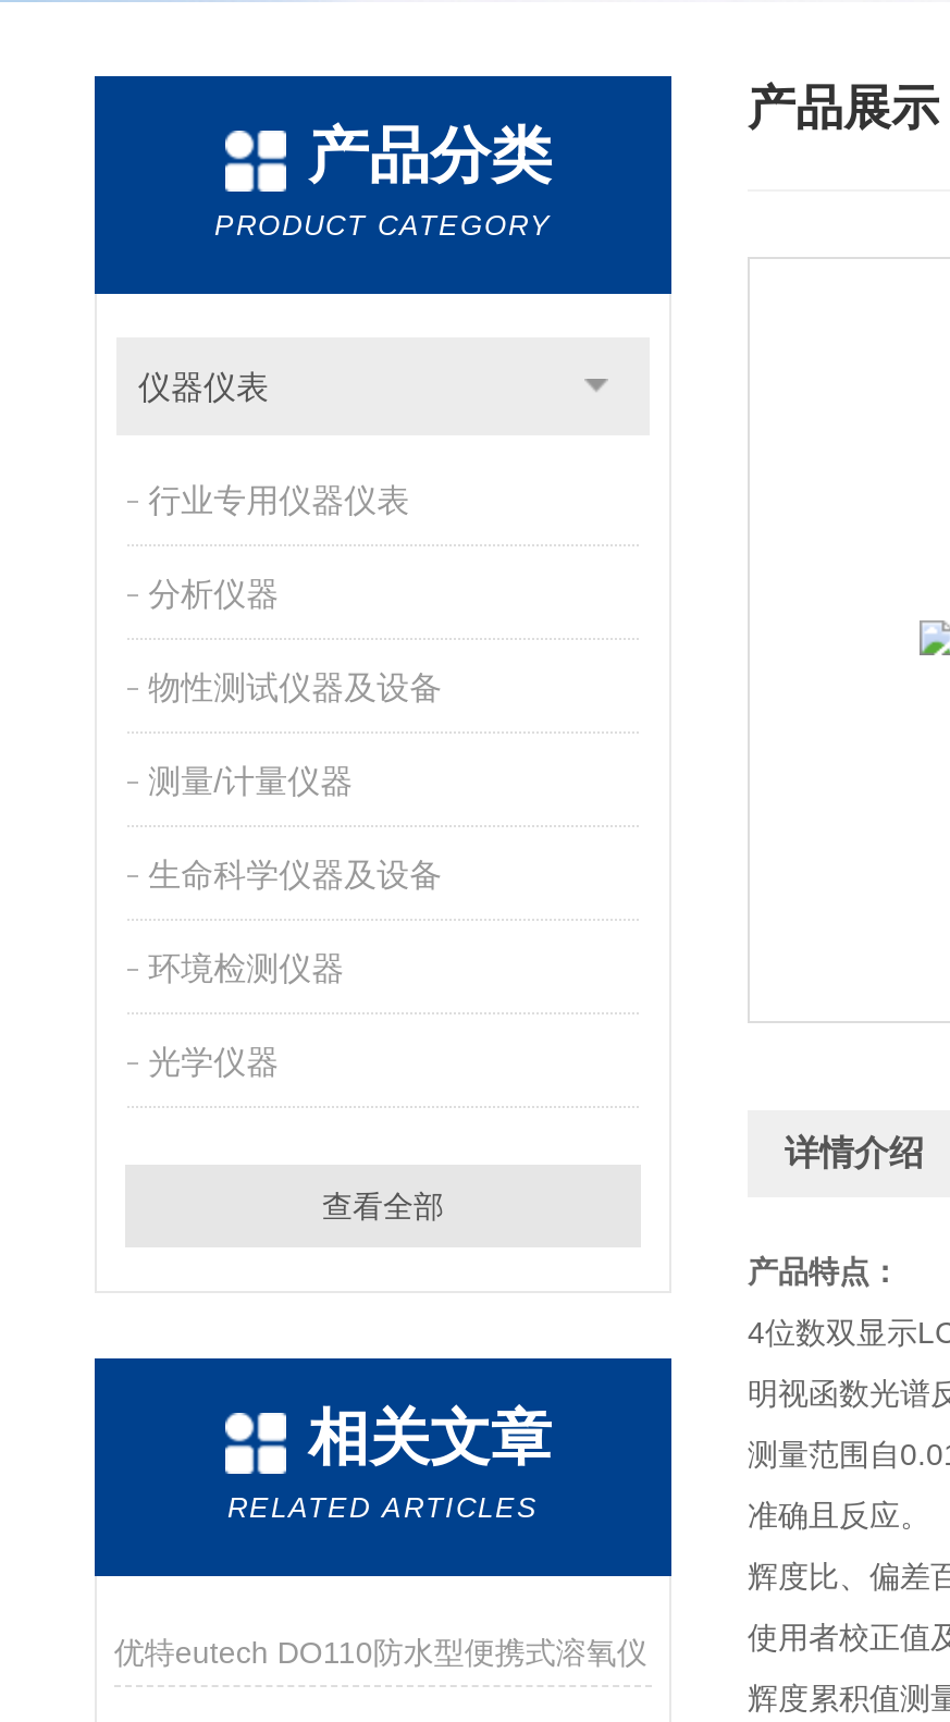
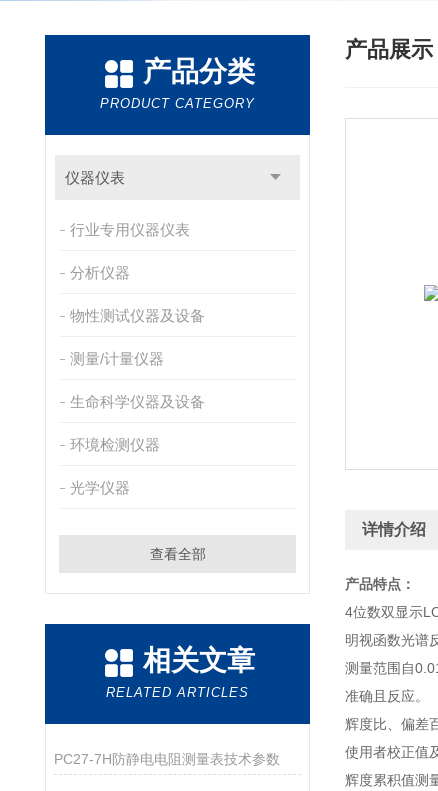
- 优特eutech DO110防水型便携式溶氧仪
+ PC27-7H防静电电阻测量表技术参数
